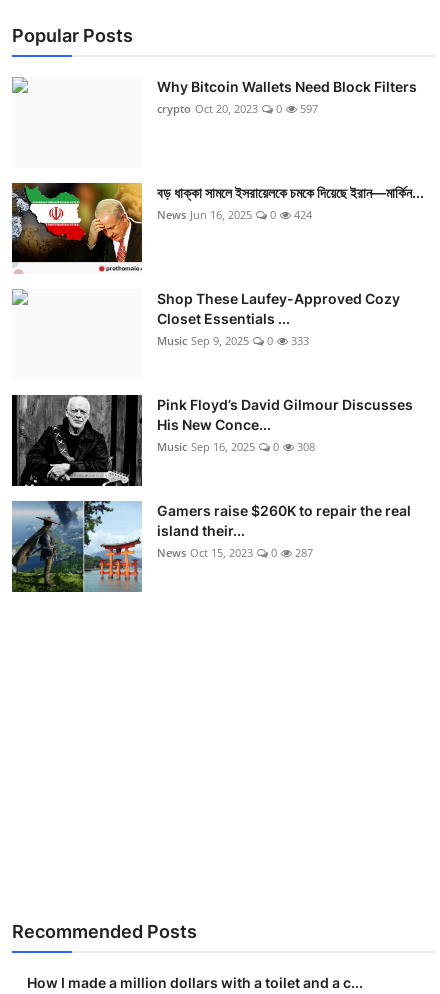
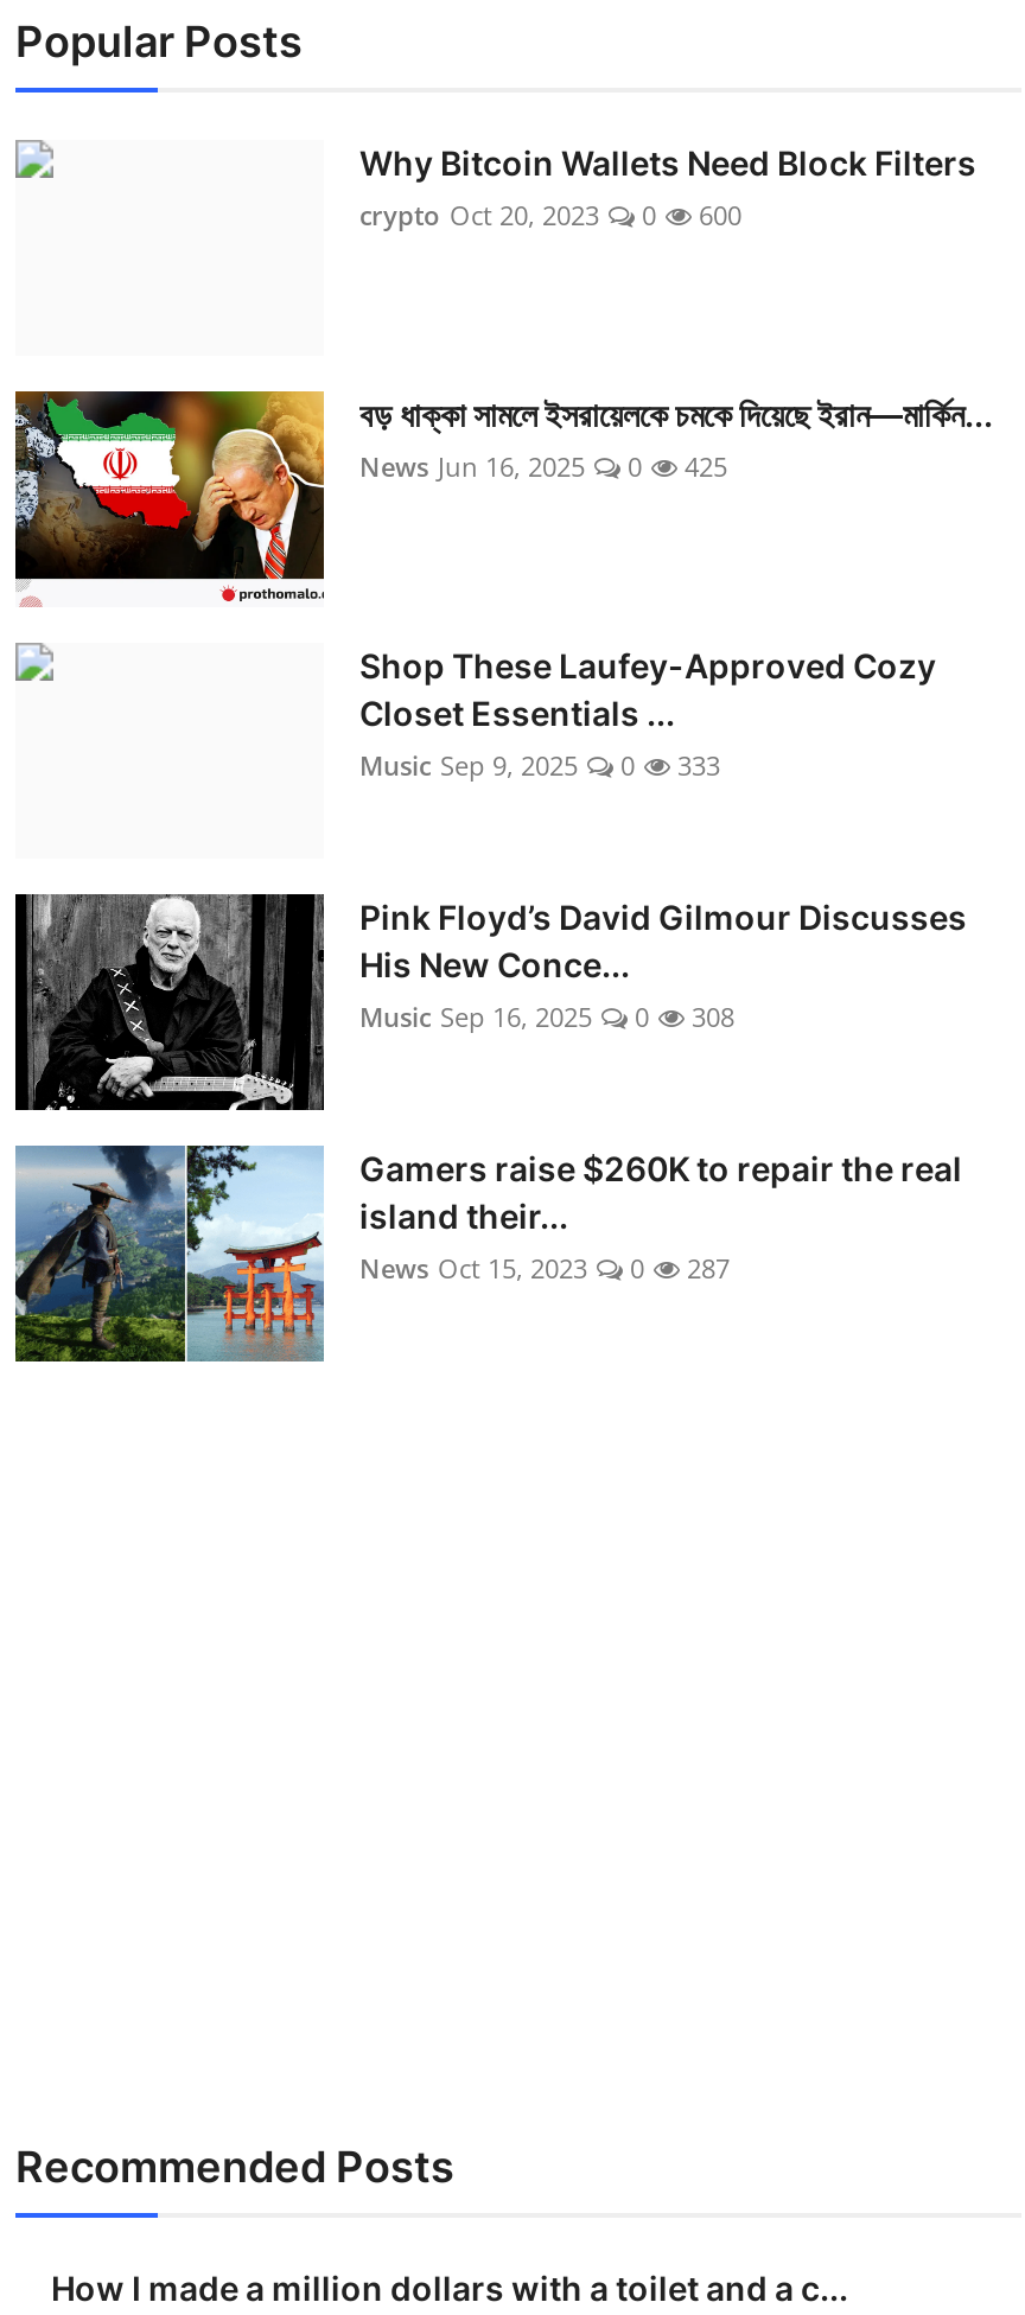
- crypto Oct 20, 2023 0 597
+ crypto Oct 20, 2023 0 600

- News Jun 16, 2025 0 424
+ News Jun 16, 2025 0 425
